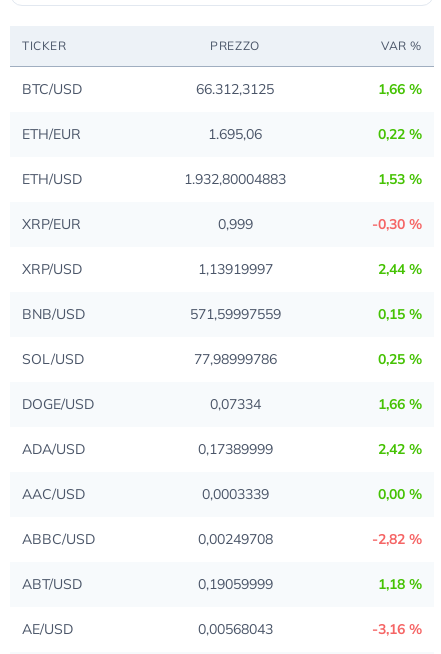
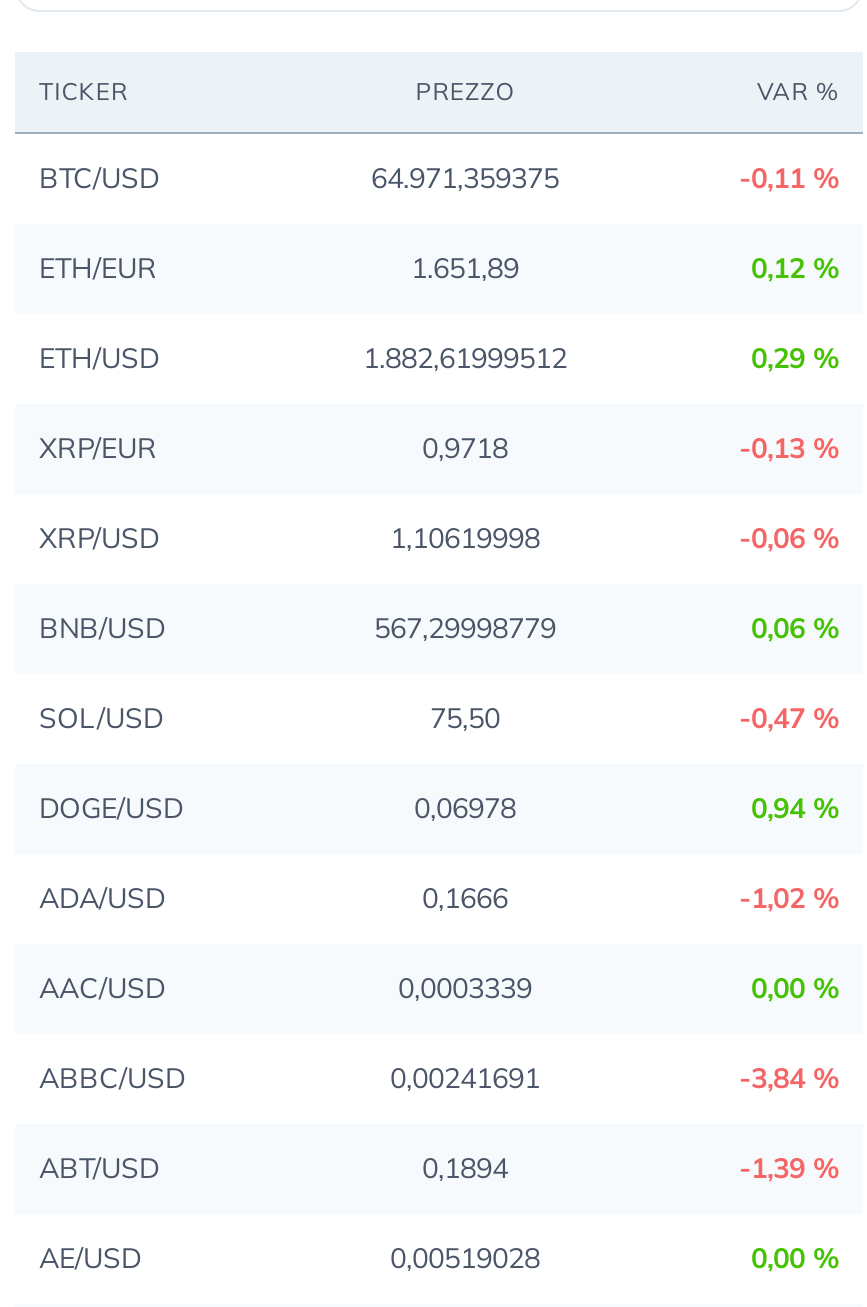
- 66.312,3125
+ 64.971,359375

- 1,66 %
+ -0,11 %

- 1.695,06
+ 1.651,89

- 0,22 %
+ 0,12 %

- 1.932,80004883
+ 1.882,61999512

- 1,53 %
+ 0,29 %

- 0,999
+ 0,9718

- -0,30 %
+ -0,13 %

- 1,13919997
+ 1,10619998

- 2,44 %
+ -0,06 %

- 571,59997559
+ 567,29998779

- 0,15 %
+ 0,06 %

- 77,98999786
+ 75,50

- 0,25 %
+ -0,47 %

- 0,07334
+ 0,06978

- 1,66 %
+ 0,94 %

- 0,17389999
+ 0,1666

- 2,42 %
+ -1,02 %

- 0,00249708
+ 0,00241691

- -2,82 %
+ -3,84 %

- 0,19059999
+ 0,1894

- 1,18 %
+ -1,39 %

- 0,00568043
+ 0,00519028

- -3,16 %
+ 0,00 %
